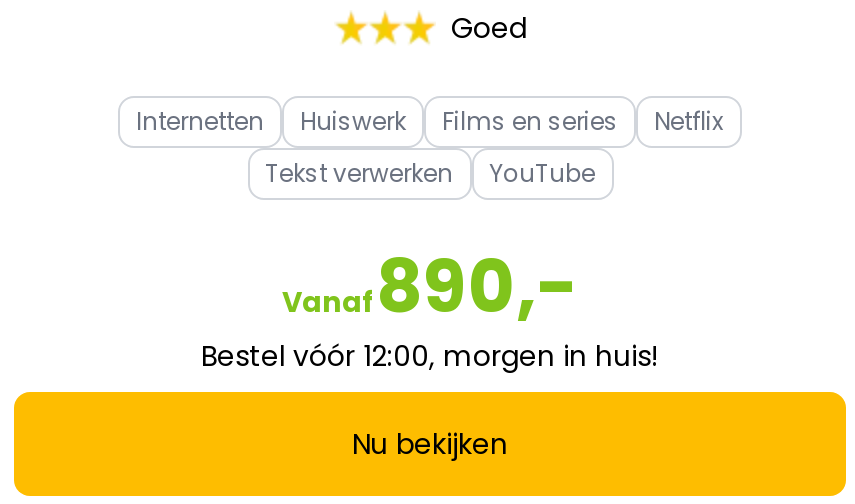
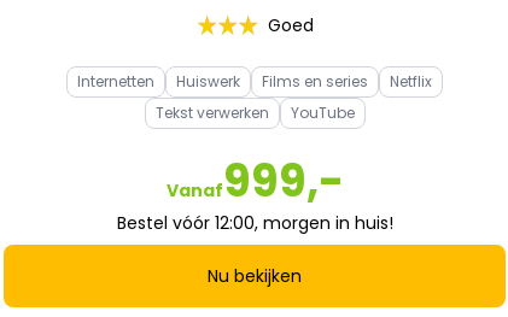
- Vanaf890,-
+ Vanaf999,-
